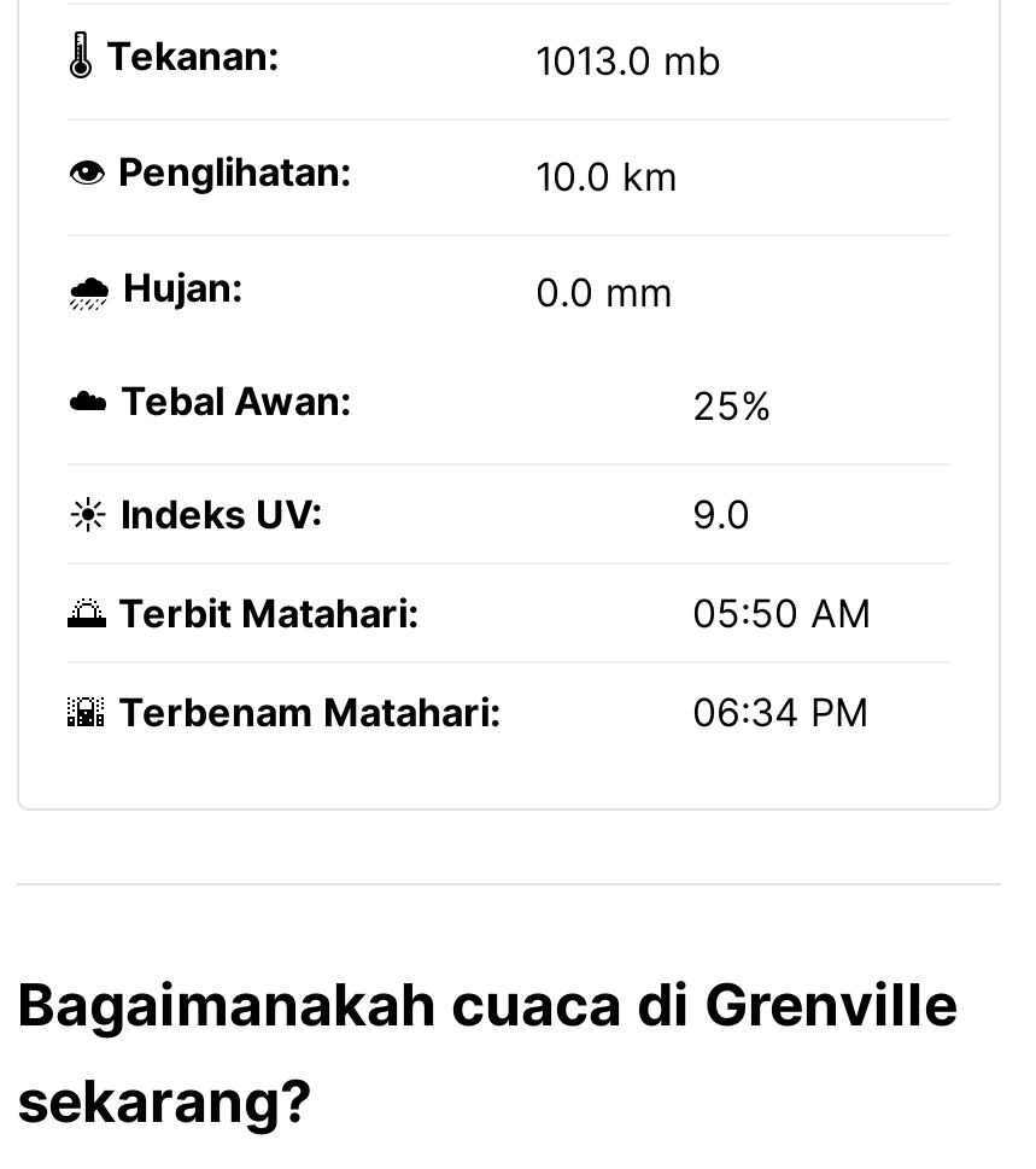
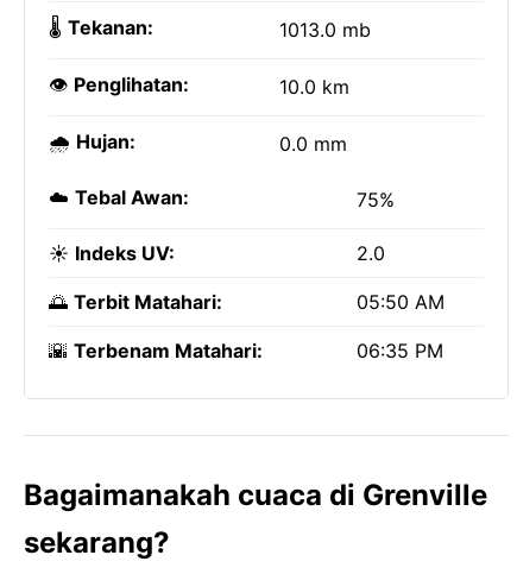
- 25%
+ 75%

- 9.0
+ 2.0

- 06:34 PM
+ 06:35 PM
